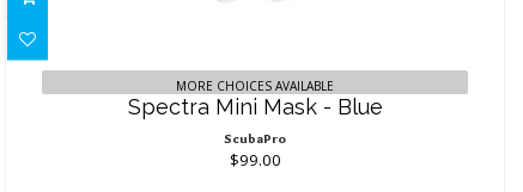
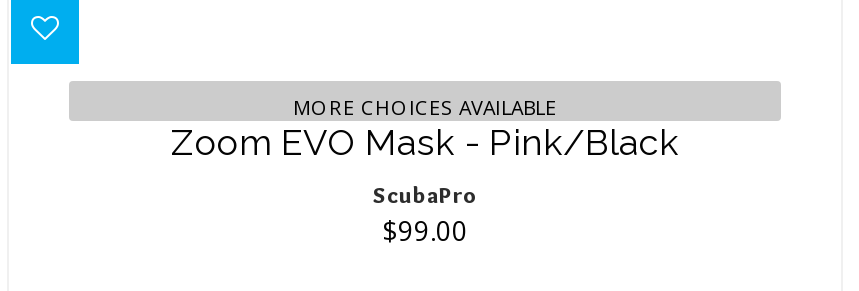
- Spectra Mini Mask - Blue
+ Zoom EVO Mask - Pink/Black
